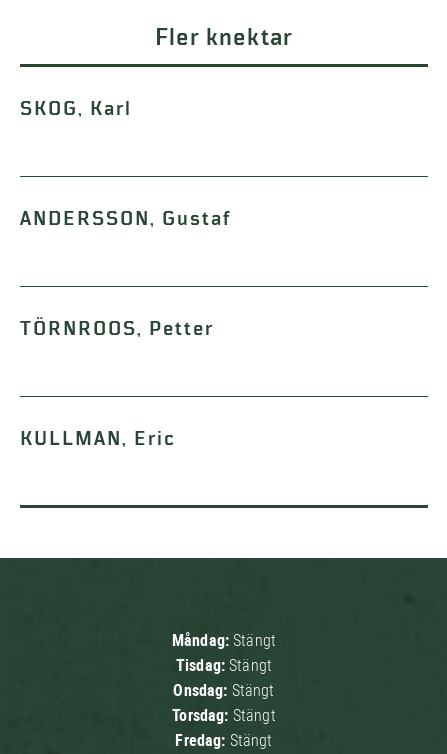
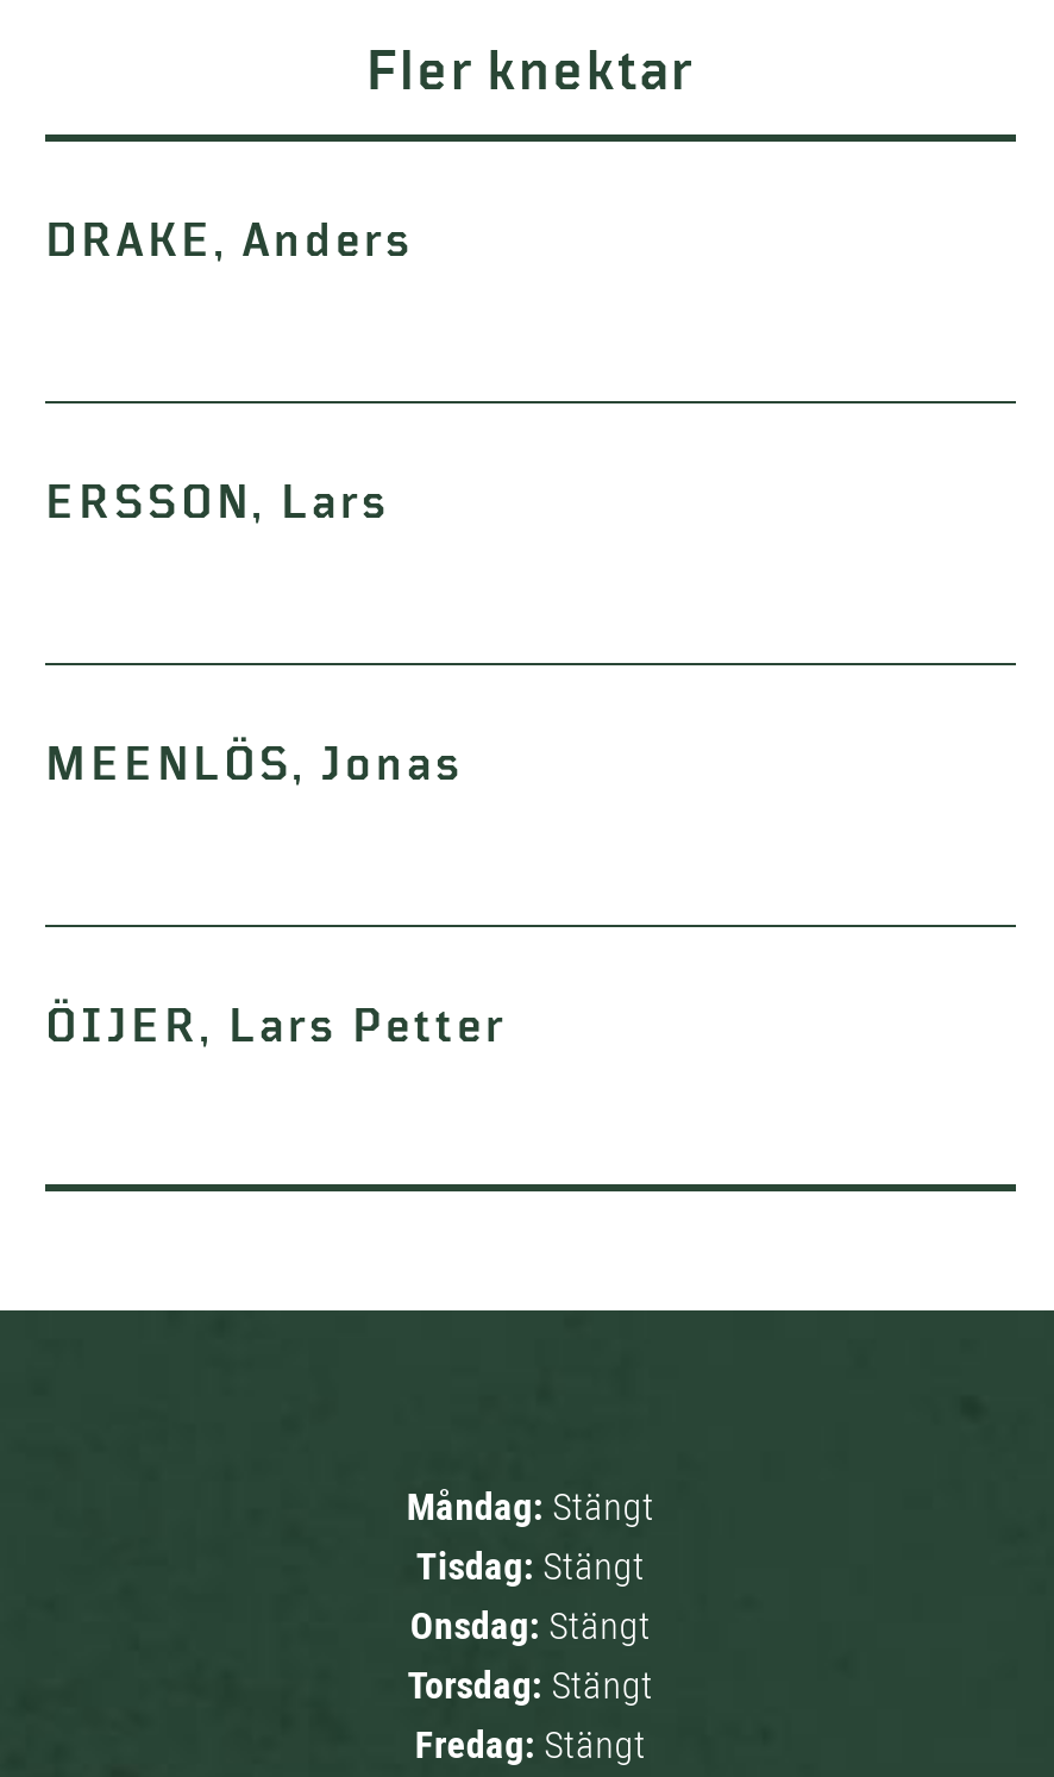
- SKOG, Karl
+ DRAKE, Anders

- ANDERSSON, Gustaf
+ ERSSON, Lars

- TÖRNROOS, Petter
+ MEENLÖS, Jonas

- KULLMAN, Eric
+ ÖIJER, Lars Petter
